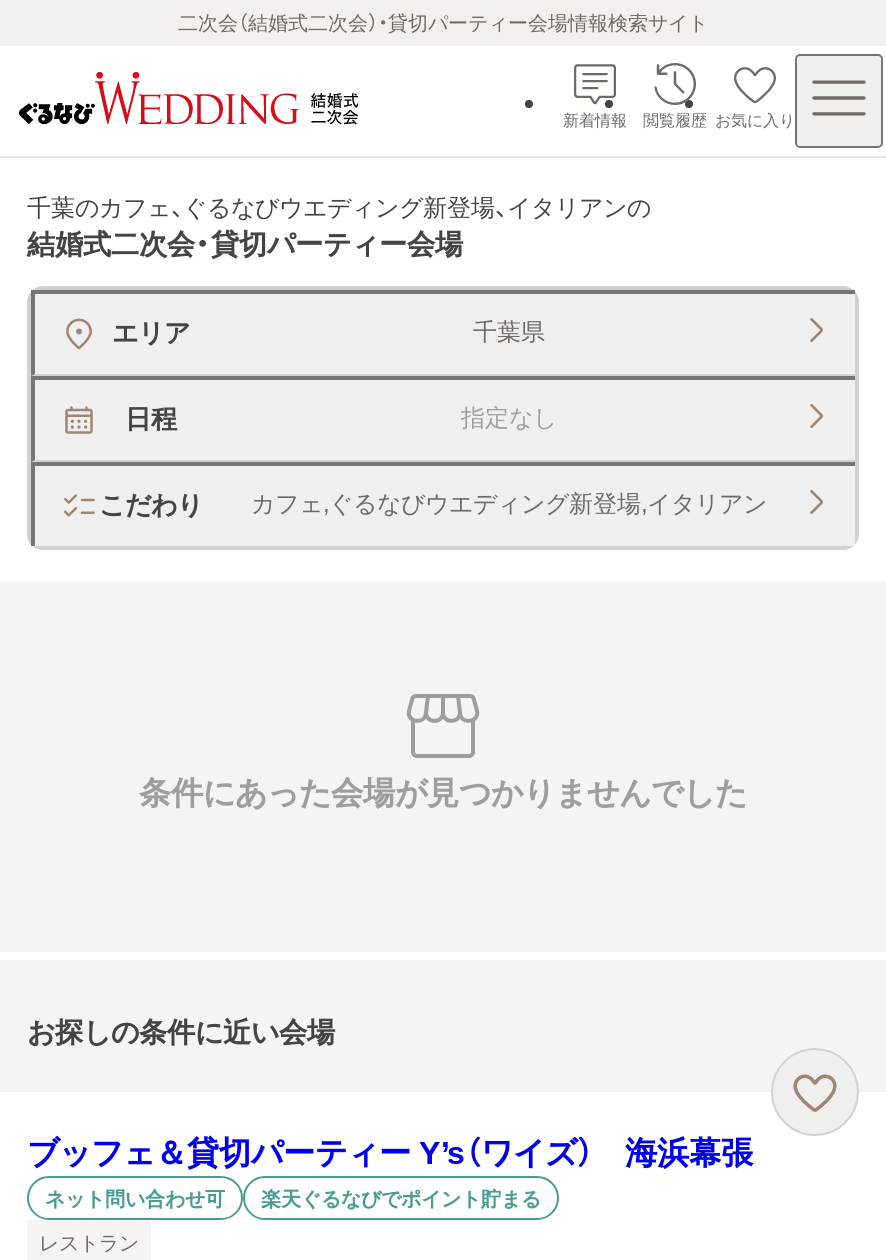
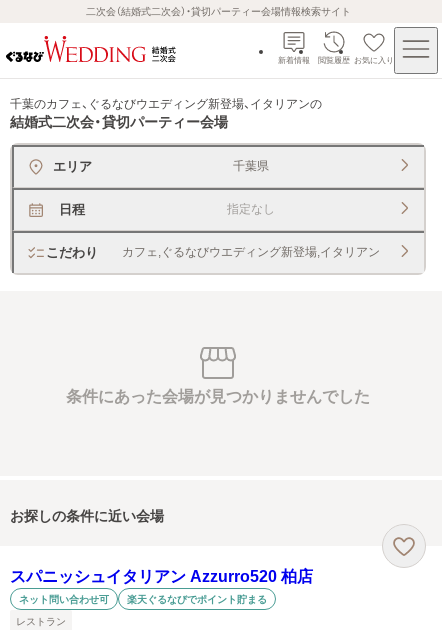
- ブッフェ＆貸切パーティー Y’s（ワイズ） 海浜幕張
+ スパニッシュイタリアン Azzurro520 柏店
